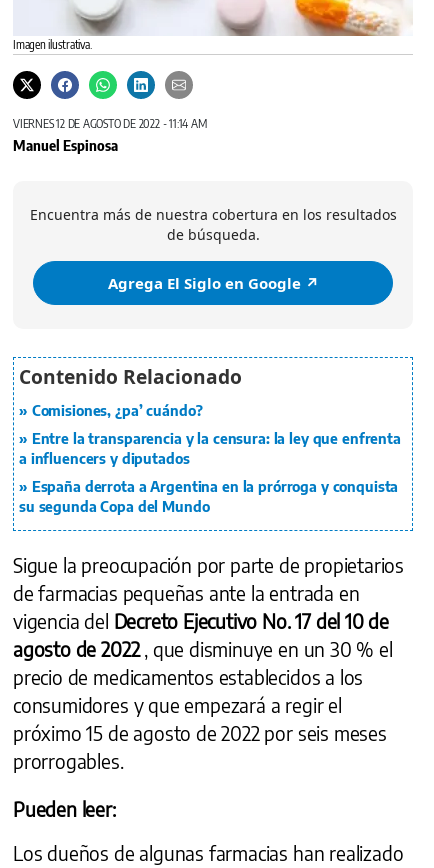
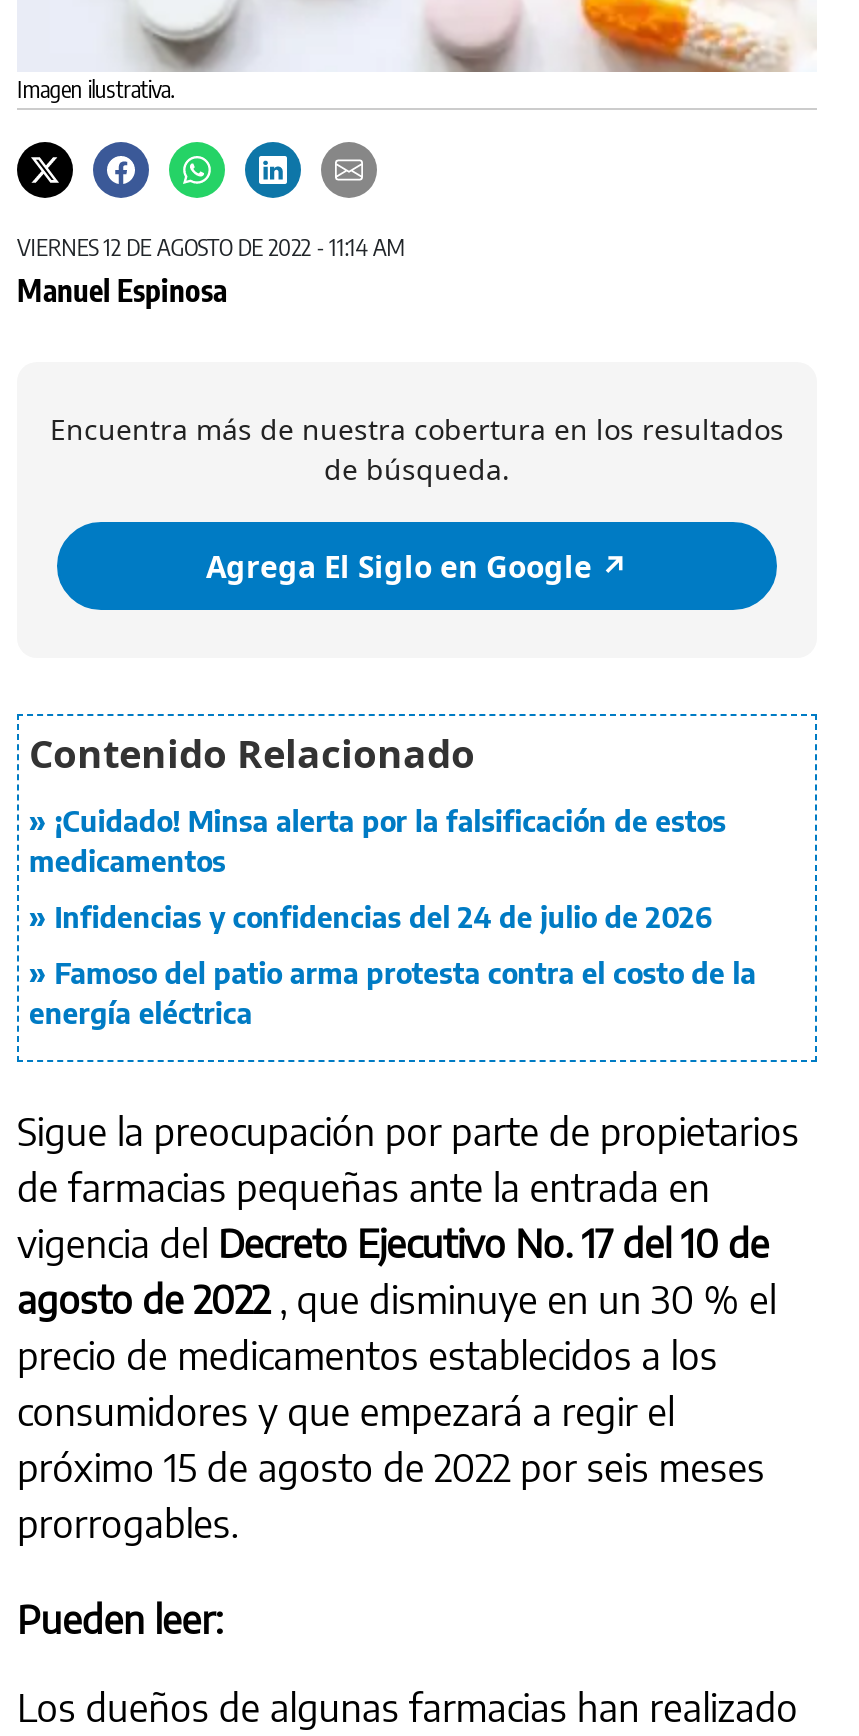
- Comisiones, ¿pa’ cuándo?
+ ¡Cuidado! Minsa alerta por la falsificación de estos
+ medicamentos

- Entre la transparencia y la censura: la ley que enfrenta
- a influencers y diputados
+ Infidencias y confidencias del 24 de julio de 2026

- España derrota a Argentina en la prórroga y conquista
- su segunda Copa del Mundo
+ Famoso del patio arma protesta contra el costo de la
+ energía eléctrica
